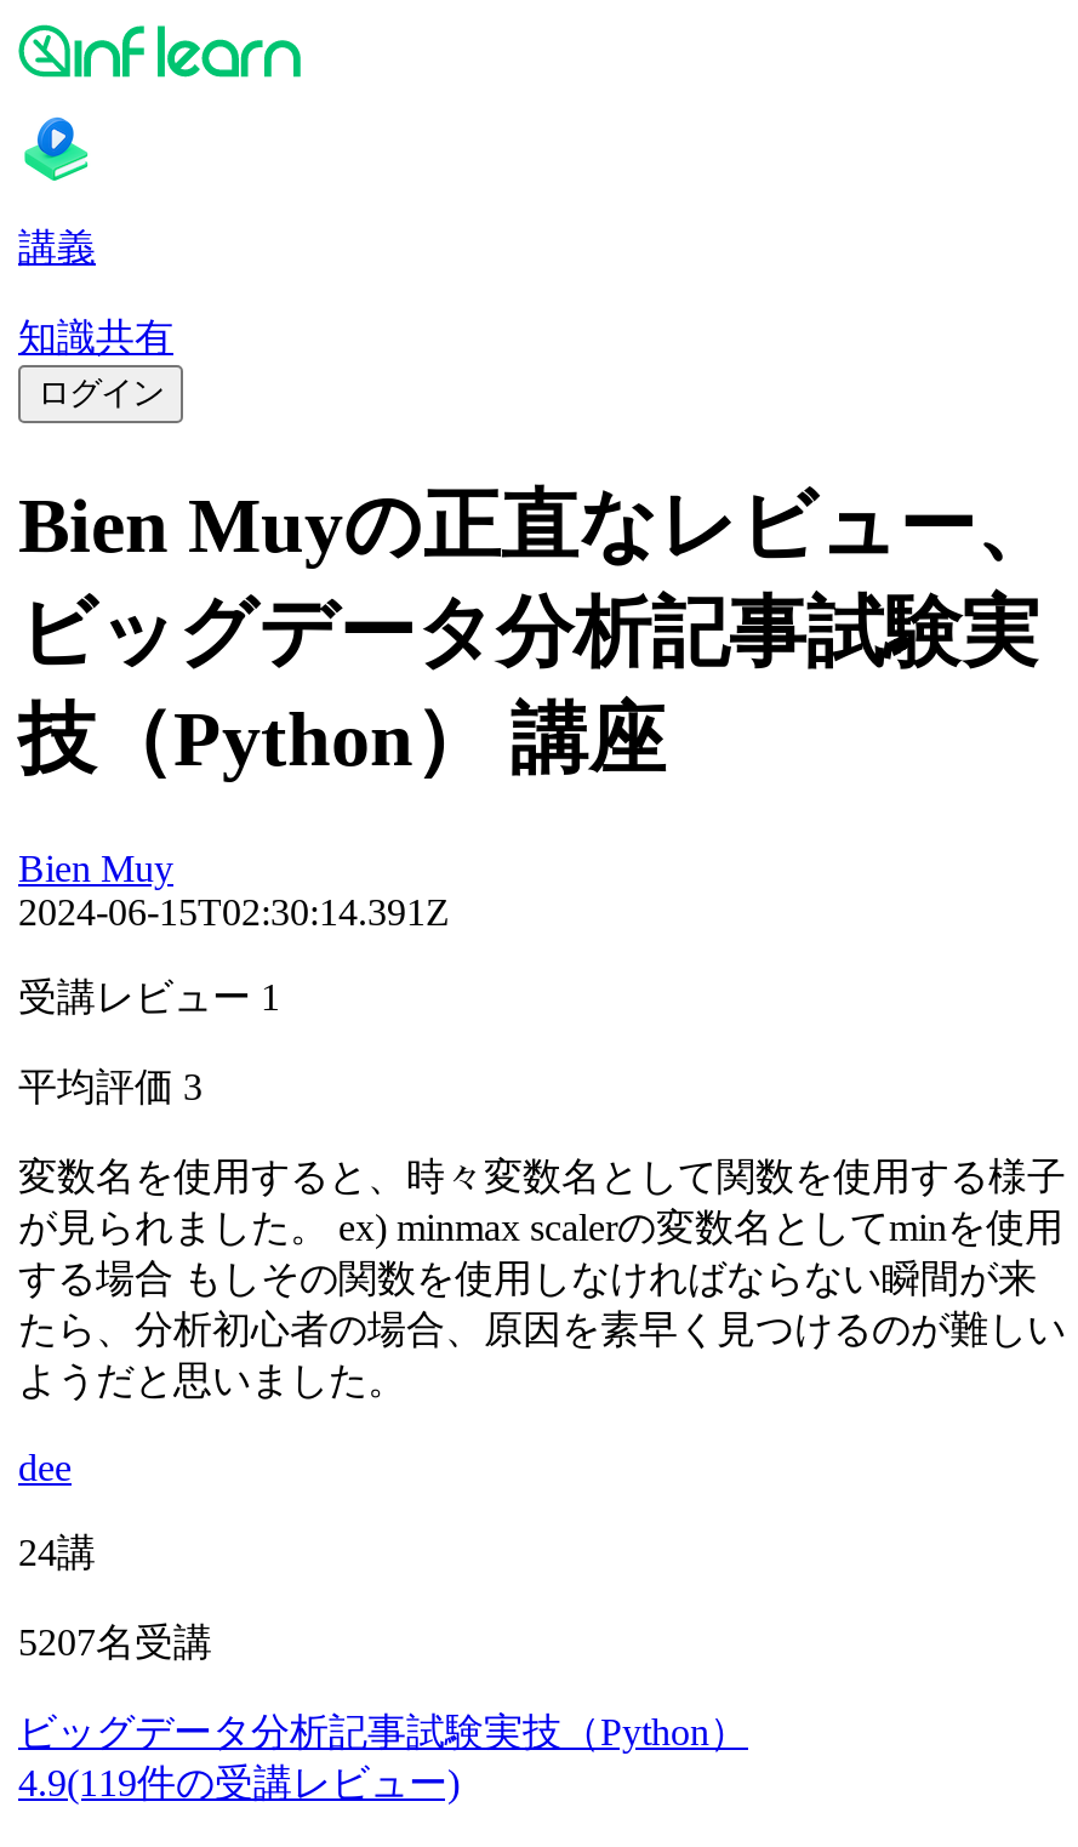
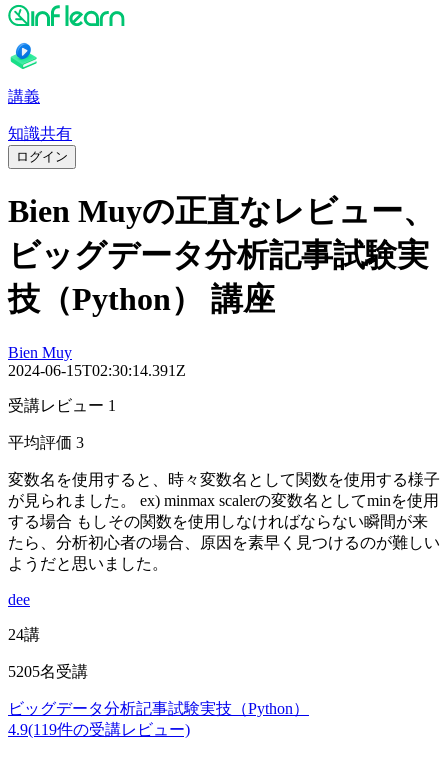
- 5207名受講
+ 5205名受講
